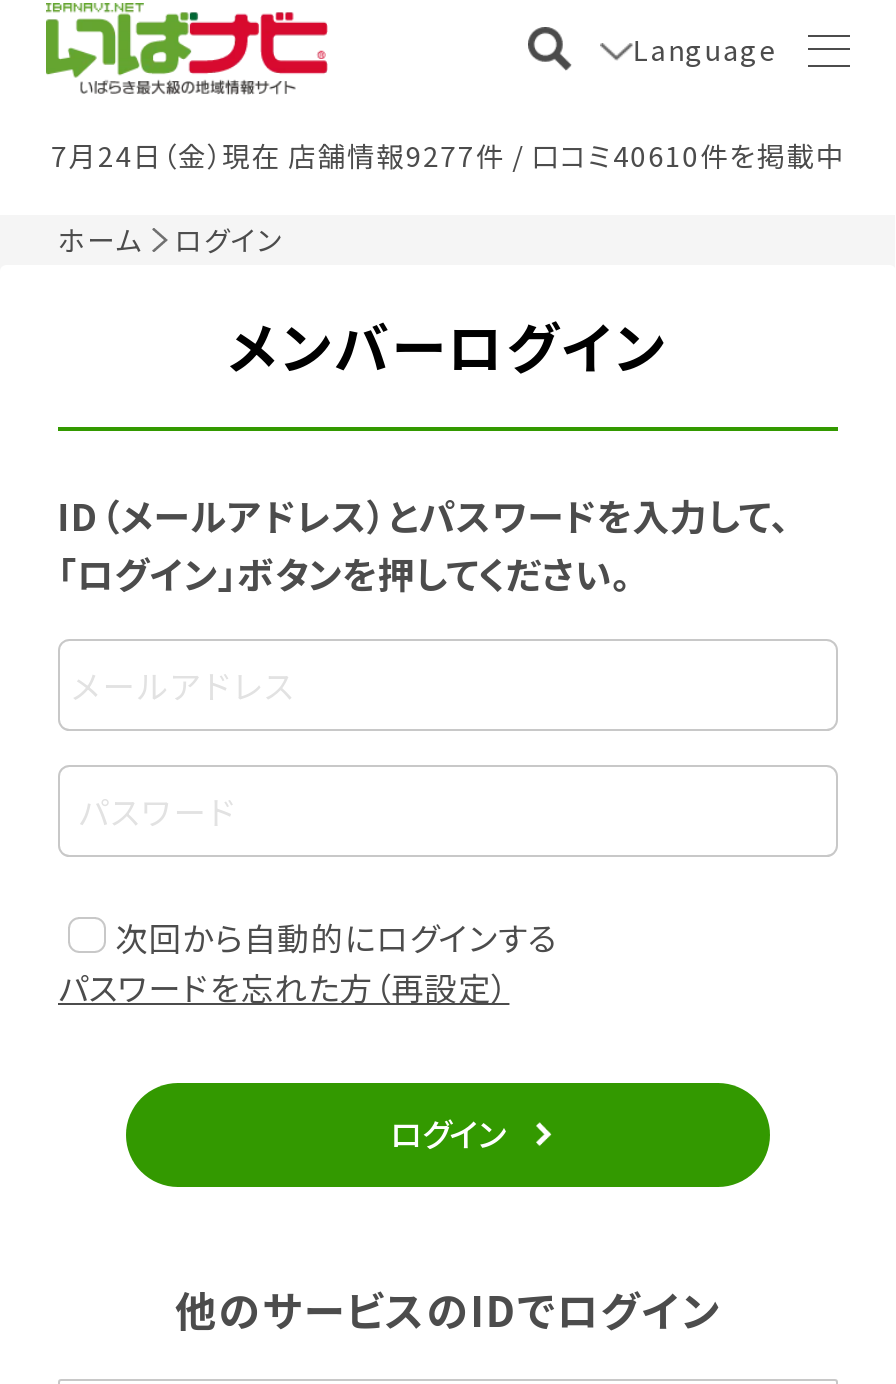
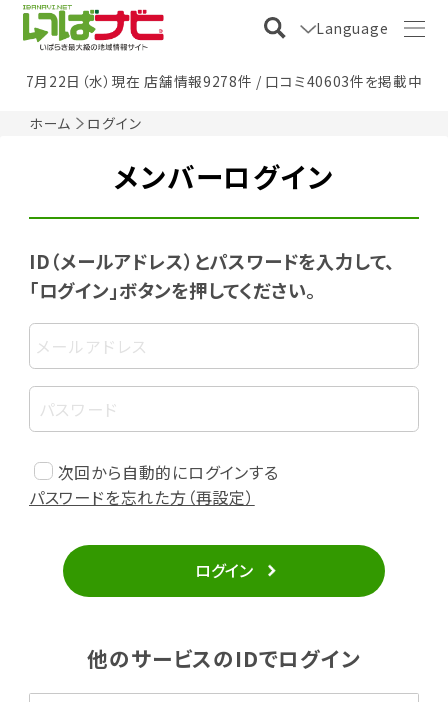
- 7月24日（金）現在 店舗情報9277件 / 口コミ40610件を掲載中
+ 7月22日（水）現在 店舗情報9278件 / 口コミ40603件を掲載中
